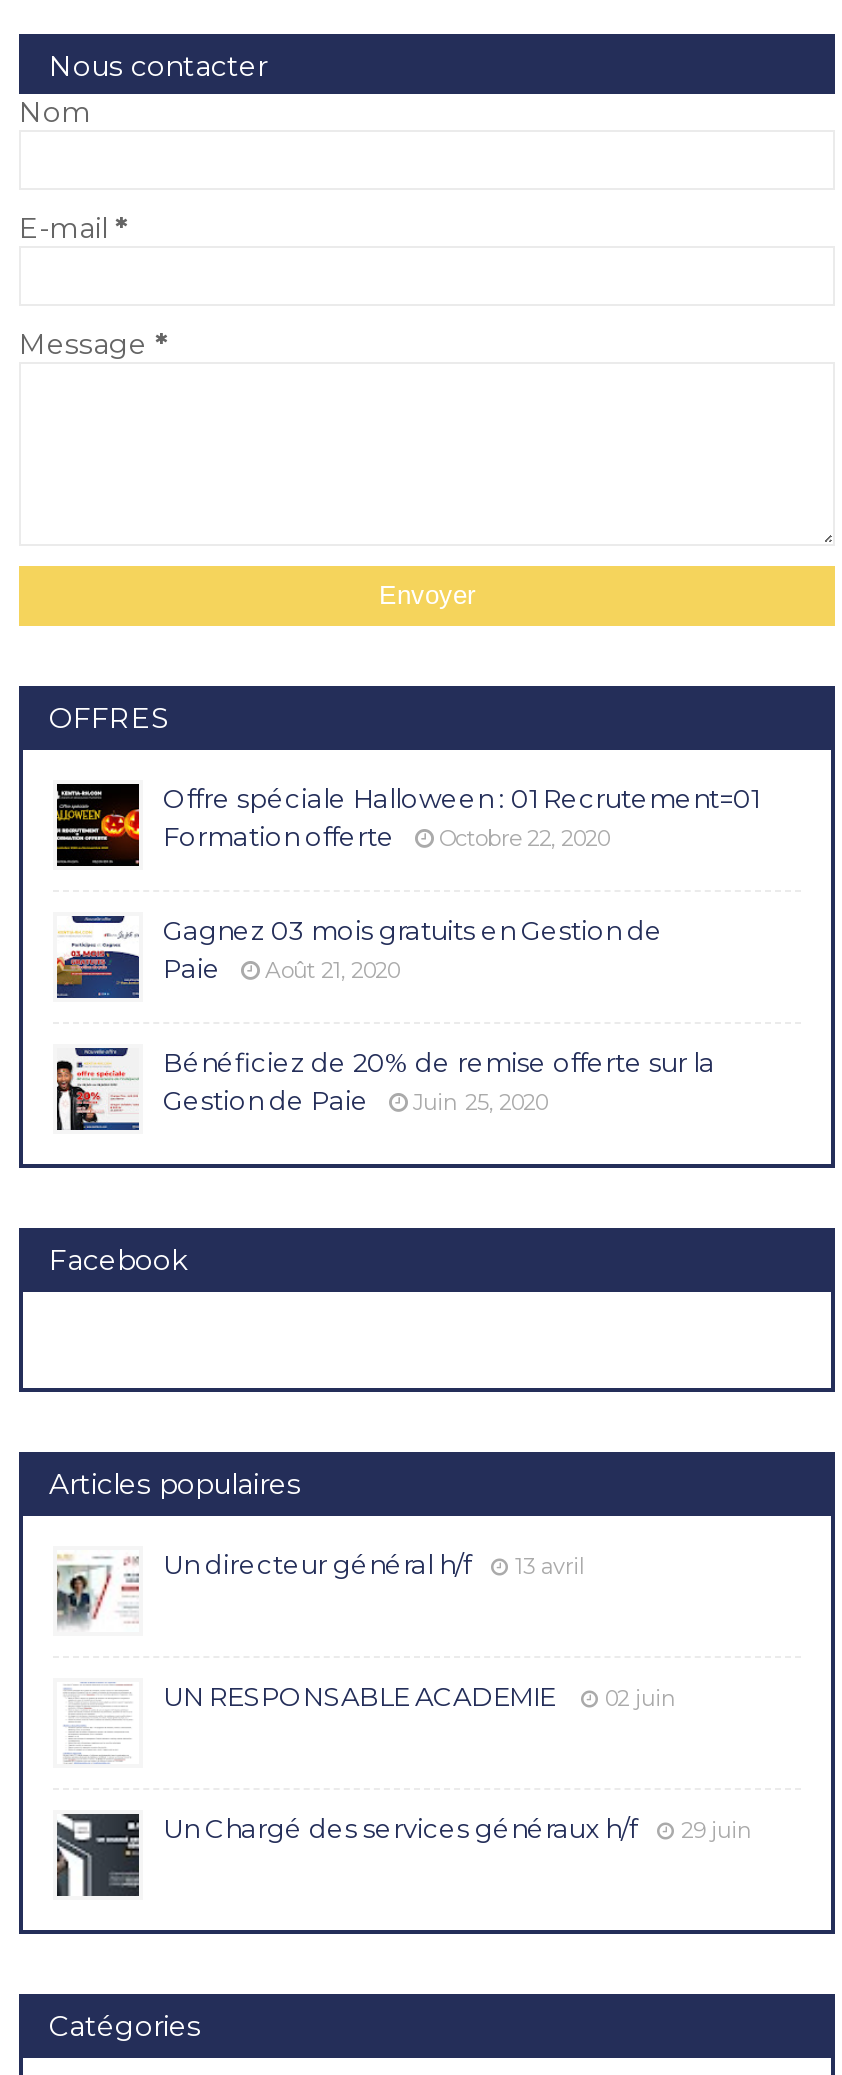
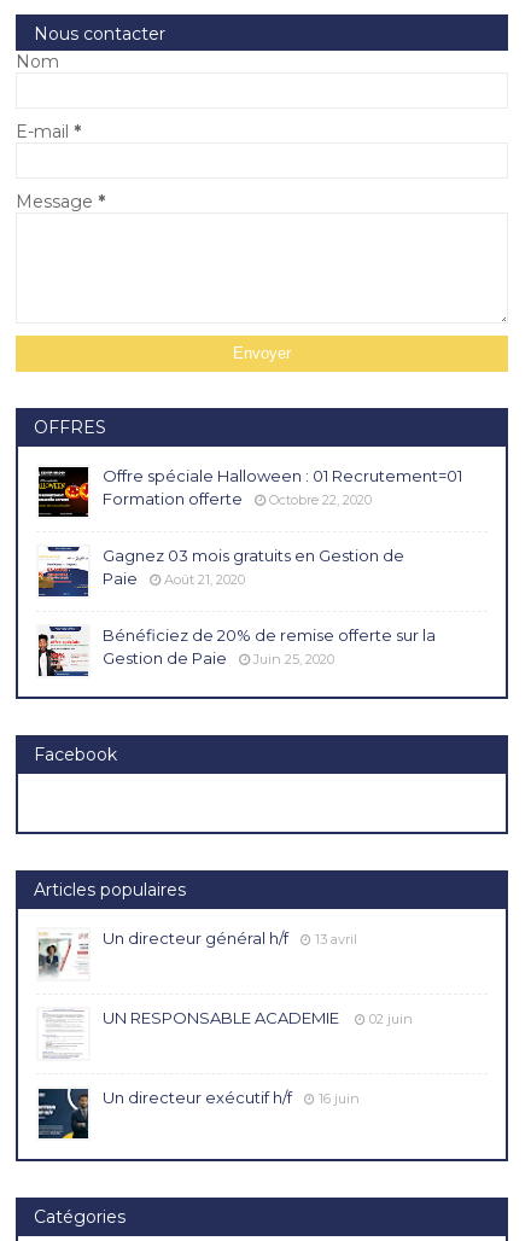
- [image]
- Un Chargé des services généraux h/f
- 29 juin
+ [image]
+ Un directeur exécutif h/f
+ 16 juin
